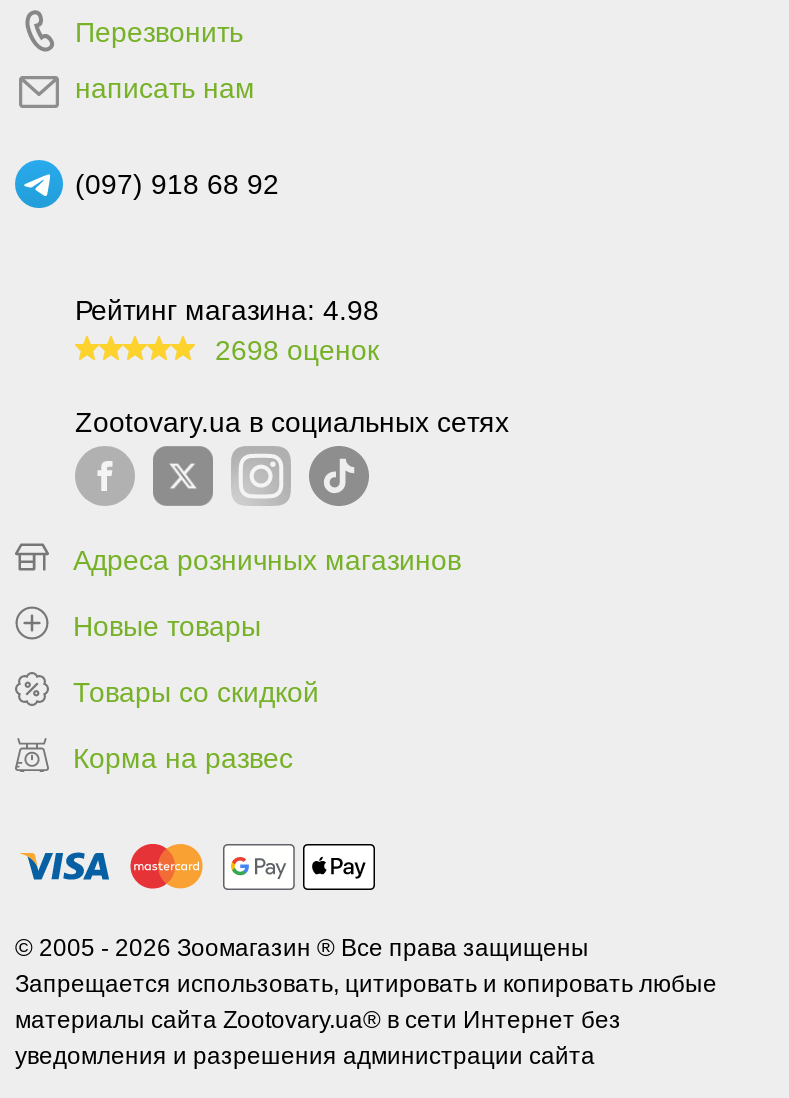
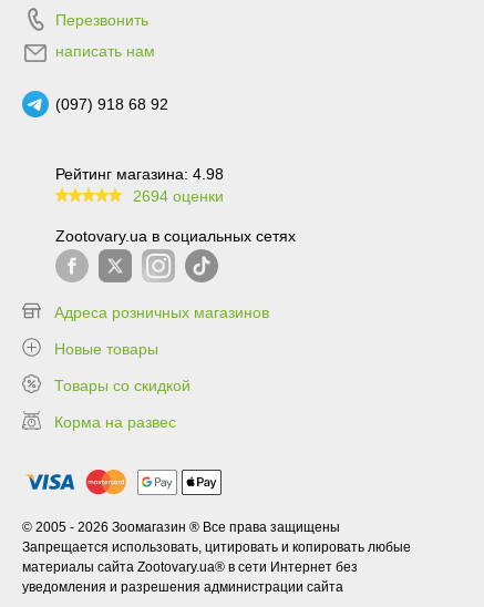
- 2698 оценок
+ 2694 оценки
